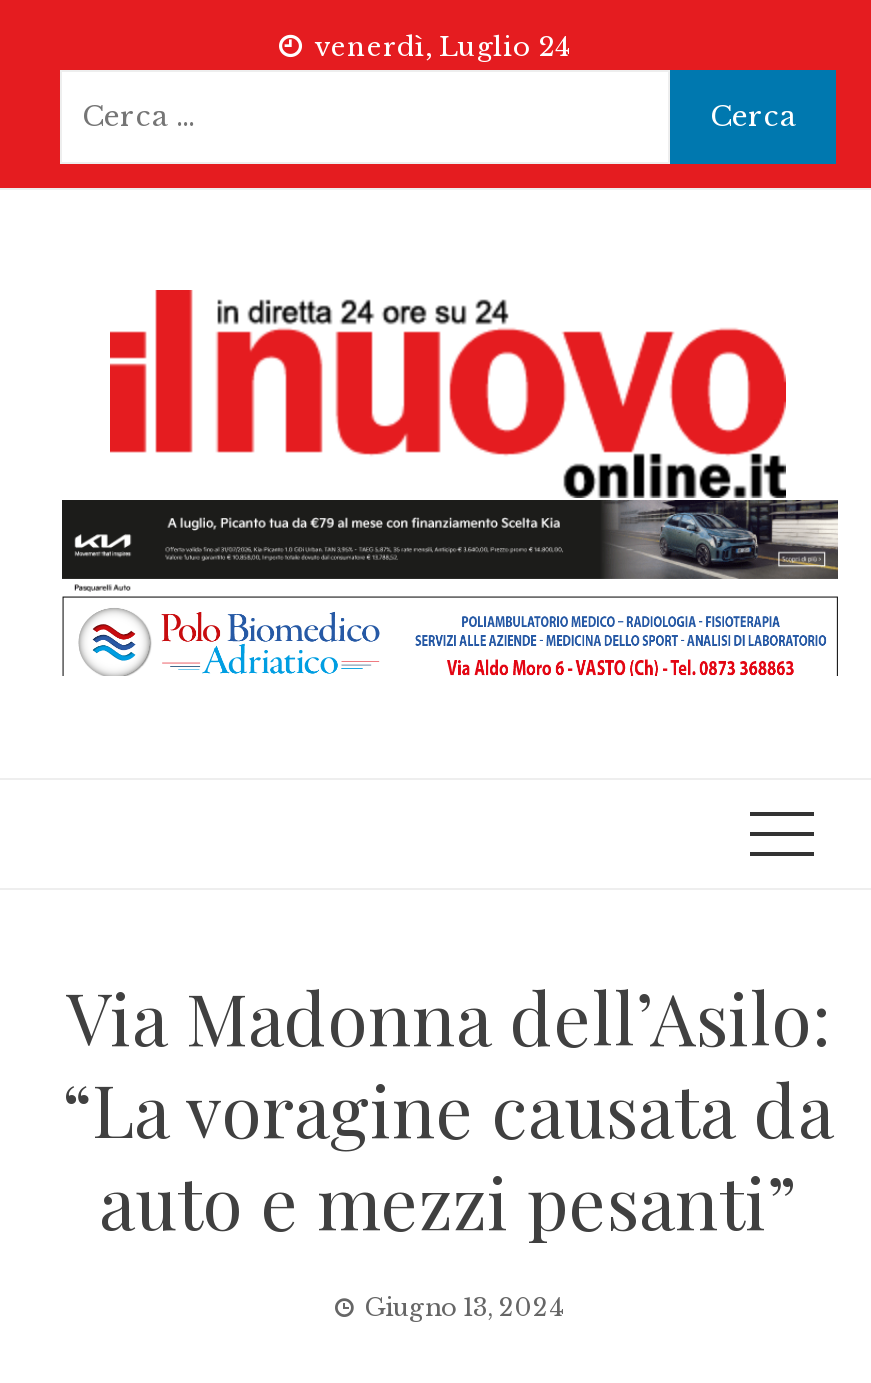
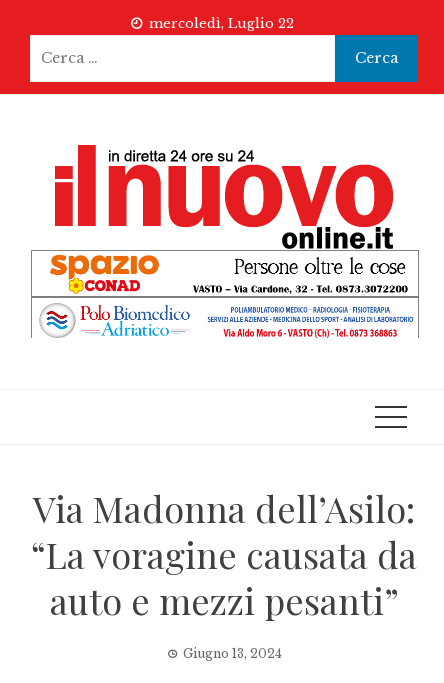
- venerdì, Luglio 24
+ mercoledì, Luglio 22

- [image]
+ [image]
